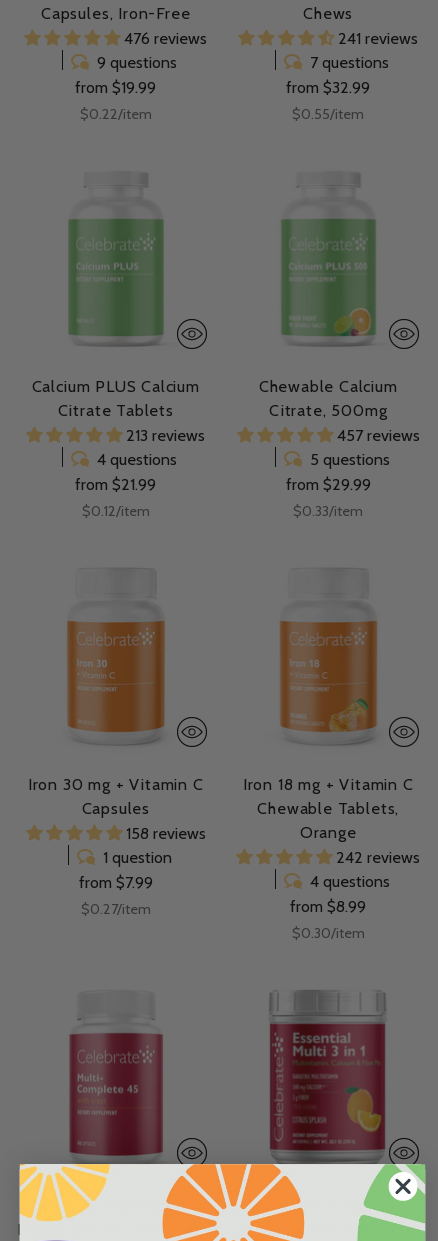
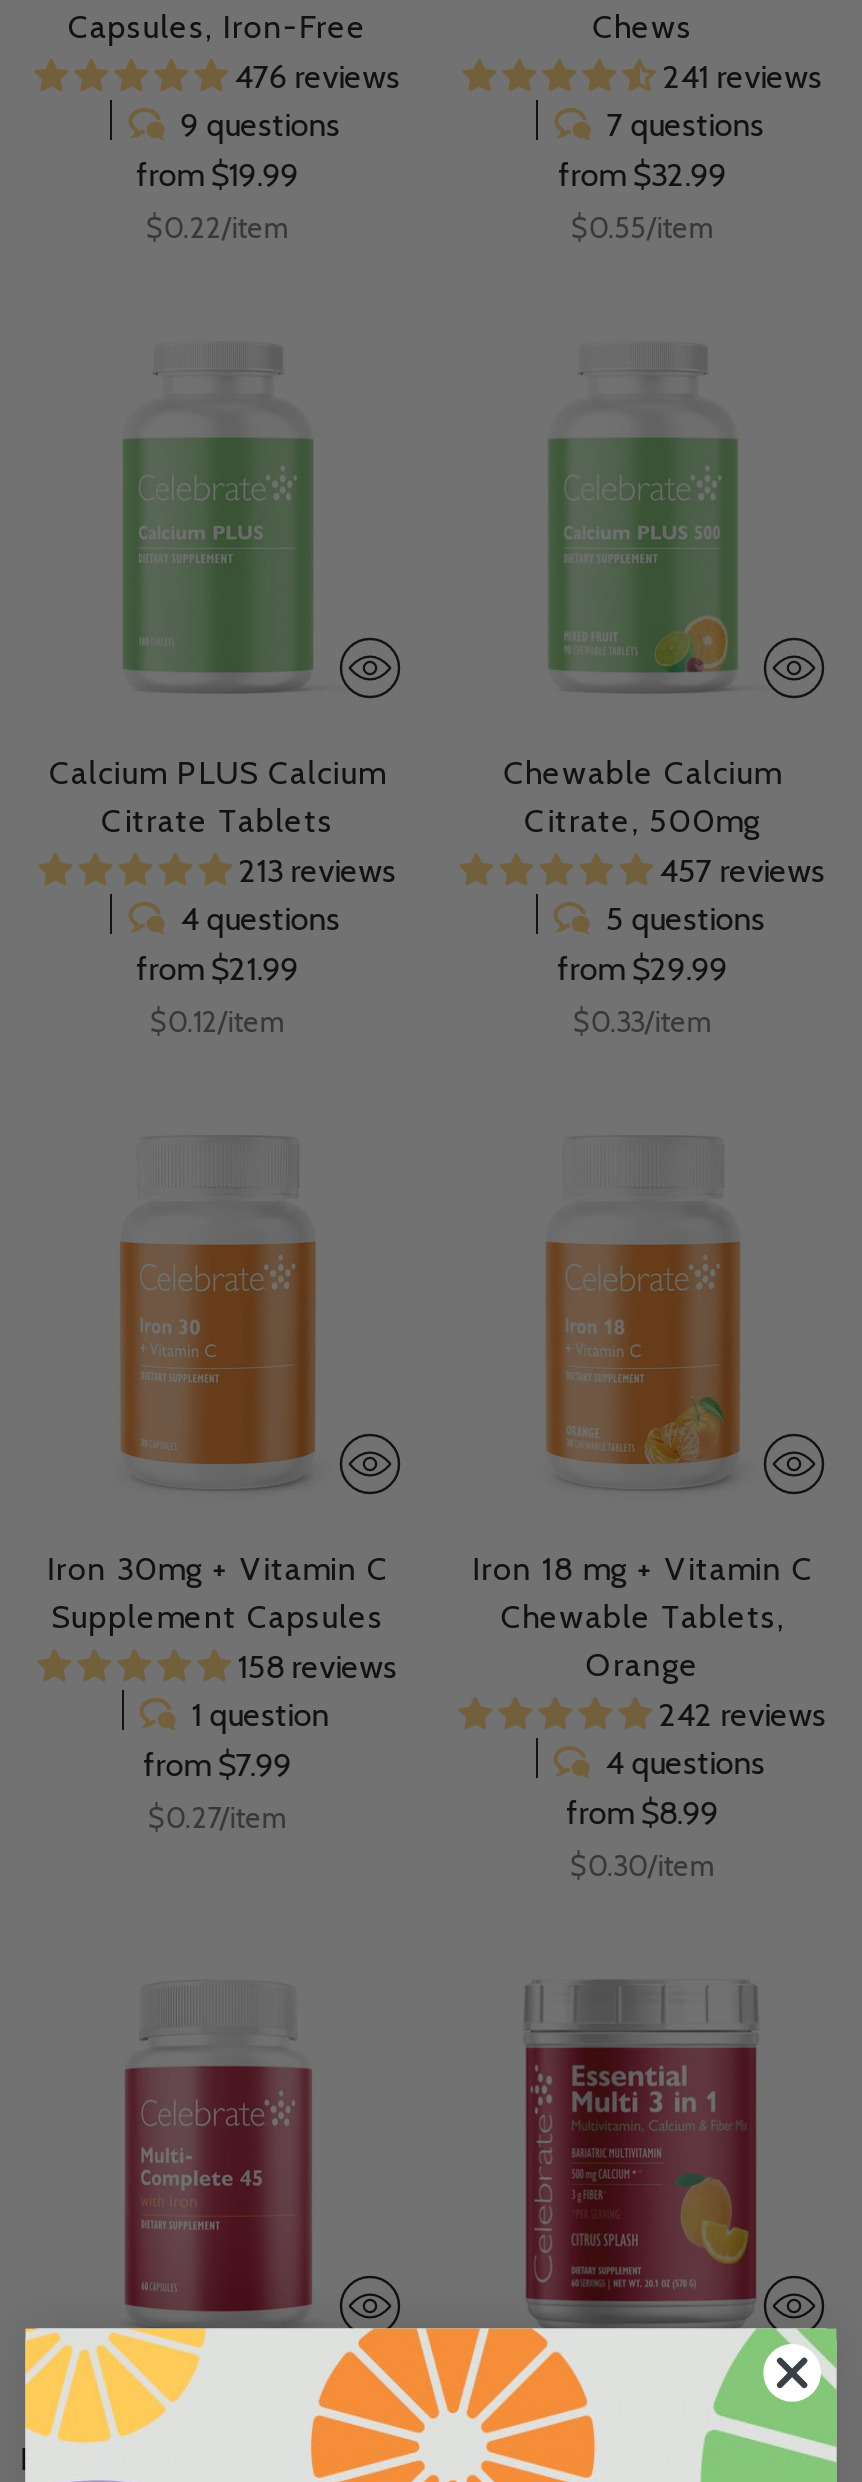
- Iron 30 mg + Vitamin C
- Capsules
+ Iron 30mg + Vitamin C
+ Supplement Capsules
